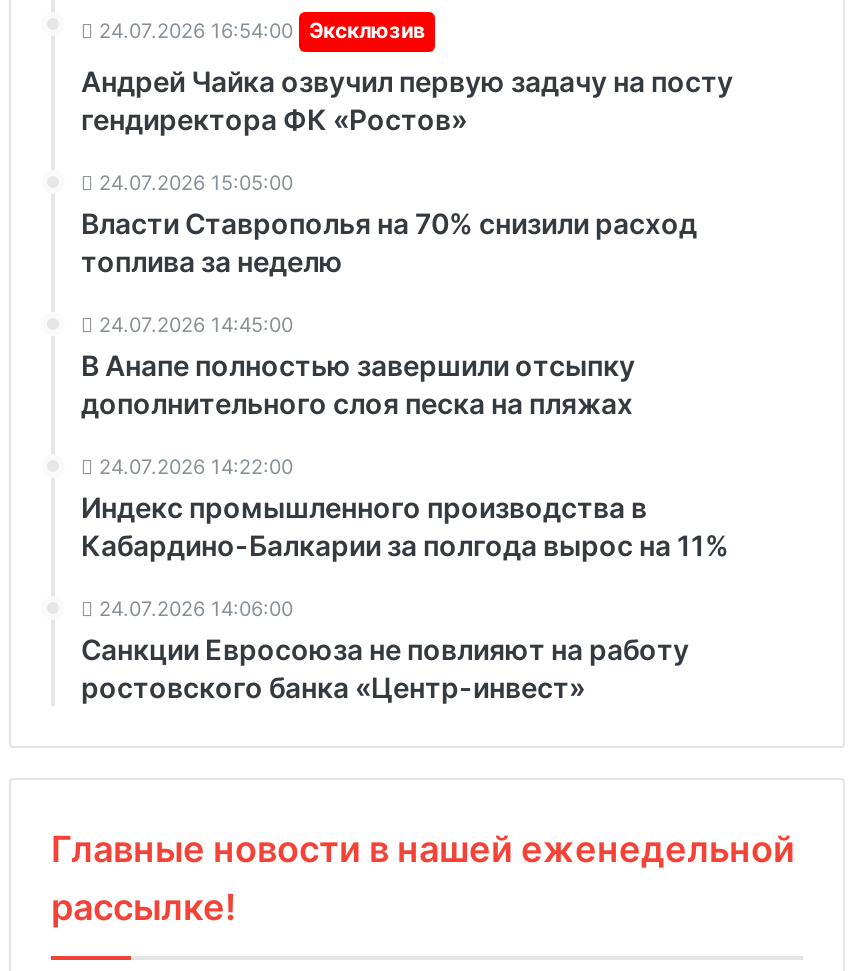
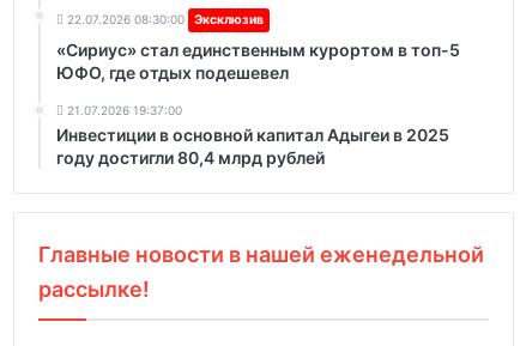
- 24.07.2026 16:54:00 Эксклюзив
+ 22.07.2026 08:30:00 Эксклюзив

- Андрей Чайка озвучил первую задачу на посту
- гендиректора ФК «Ростов»
- 24.07.2026 15:05:00
- Власти Ставрополья на 70% снизили расход
- топлива за неделю
- 24.07.2026 14:45:00
- В Анапе полностью завершили отсыпку
- дополнительного слоя песка на пляжах
- 24.07.2026 14:22:00
- Индекс промышленного производства в
- Кабардино-Балкарии за полгода вырос на 11%
- 24.07.2026 14:06:00
- Санкции Евросоюза не повлияют на работу
- ростовского банка «Центр-инвест»
+ «Сириус» стал единственным курортом в топ-5
+ ЮФО, где отдых подешевел
+ 21.07.2026 19:37:00
+ Инвестиции в основной капитал Адыгеи в 2025
+ году достигли 80,4 млрд рублей
